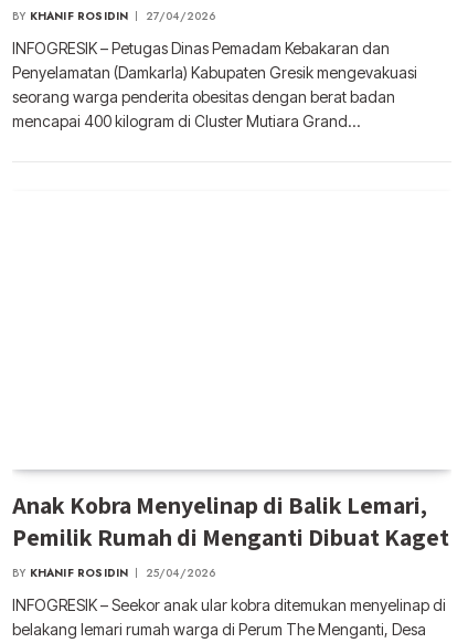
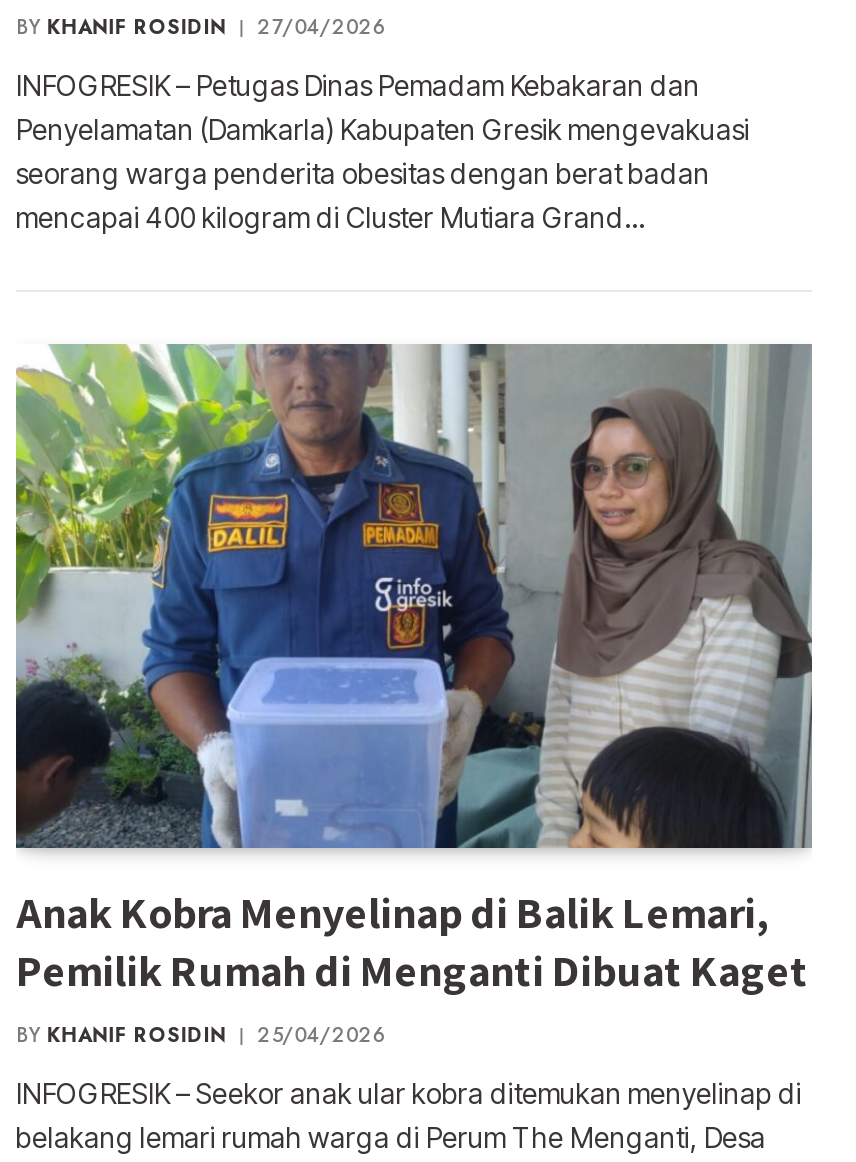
+ [image]
